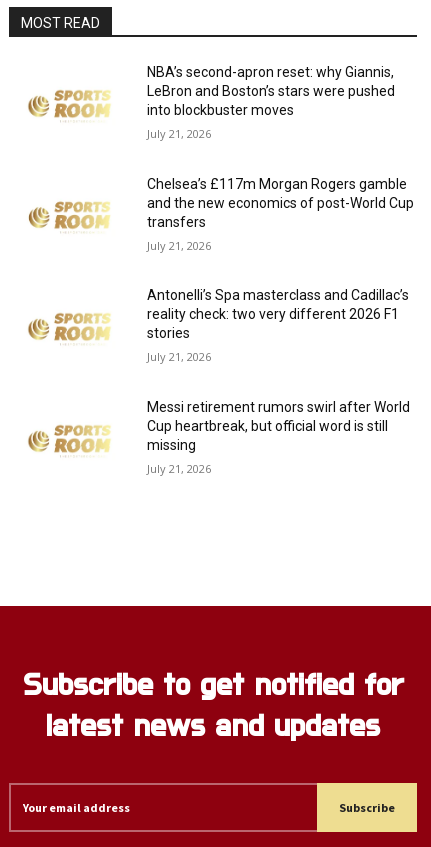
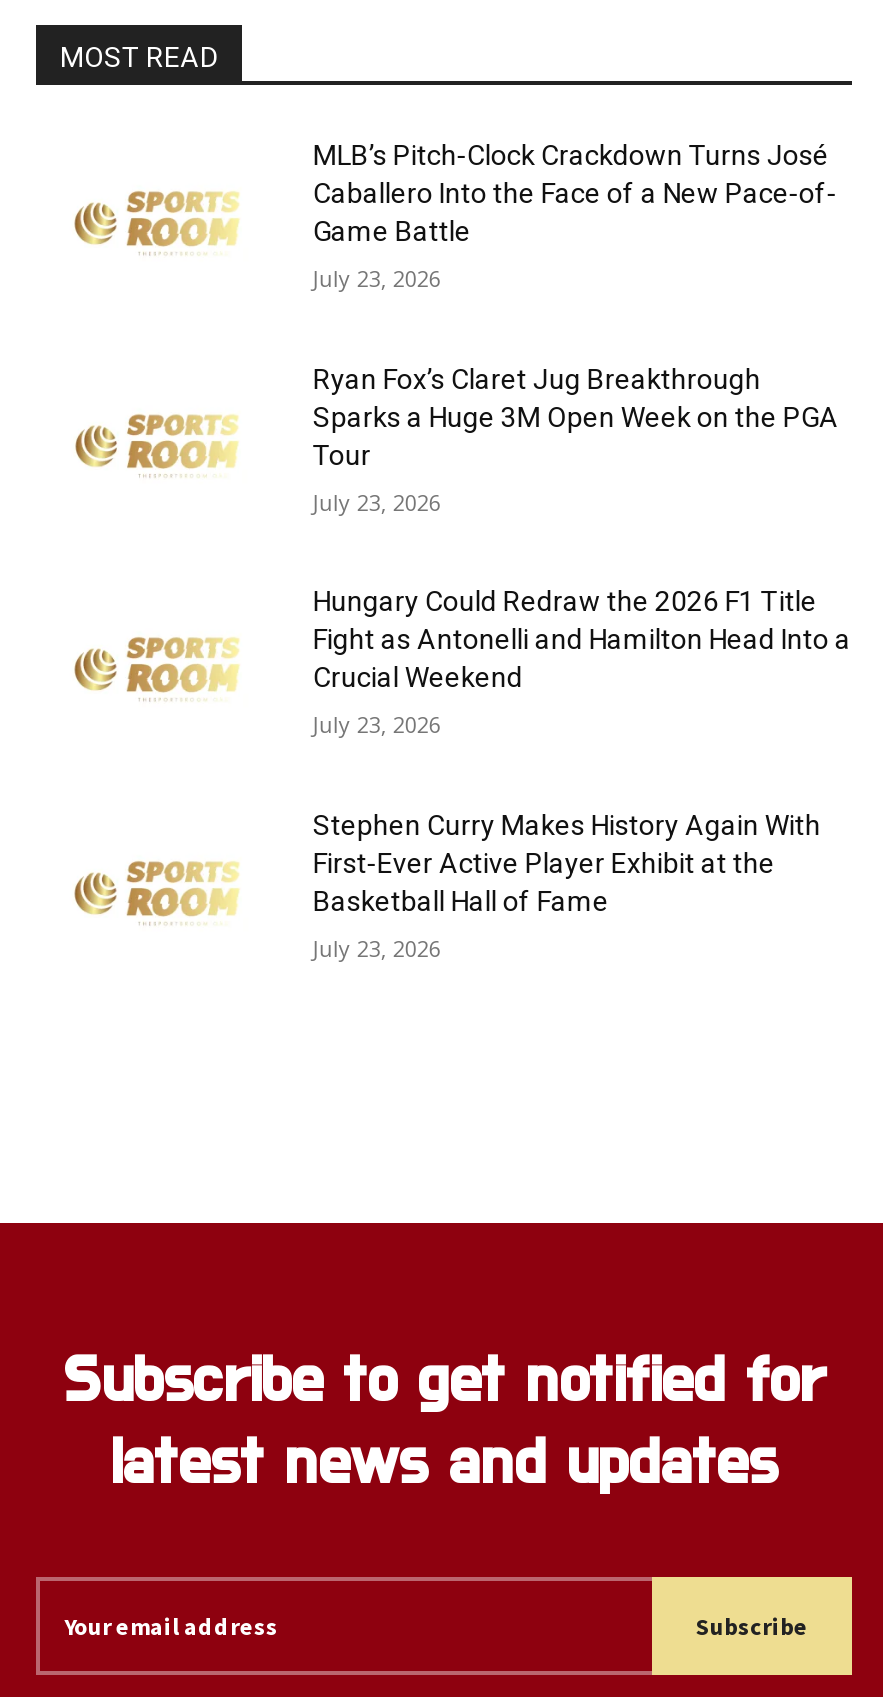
- NBA’s second-apron reset: why Giannis,
- LeBron and Boston’s stars were pushed
- into blockbuster moves
+ MLB’s Pitch-Clock Crackdown Turns José
+ Caballero Into the Face of a New Pace-of-
+ Game Battle

- July 21, 2026
+ July 23, 2026

- Chelsea’s £117m Morgan Rogers gamble
- and the new economics of post-World Cup
- transfers
+ Ryan Fox’s Claret Jug Breakthrough
+ Sparks a Huge 3M Open Week on the PGA
+ Tour

- July 21, 2026
+ July 23, 2026

- Antonelli’s Spa masterclass and Cadillac’s
- reality check: two very different 2026 F1
- stories
+ Hungary Could Redraw the 2026 F1 Title
+ Fight as Antonelli and Hamilton Head Into a
+ Crucial Weekend

- July 21, 2026
+ July 23, 2026

- Messi retirement rumors swirl after World
- Cup heartbreak, but official word is still
- missing
+ Stephen Curry Makes History Again With
+ First-Ever Active Player Exhibit at the
+ Basketball Hall of Fame

- July 21, 2026
+ July 23, 2026
